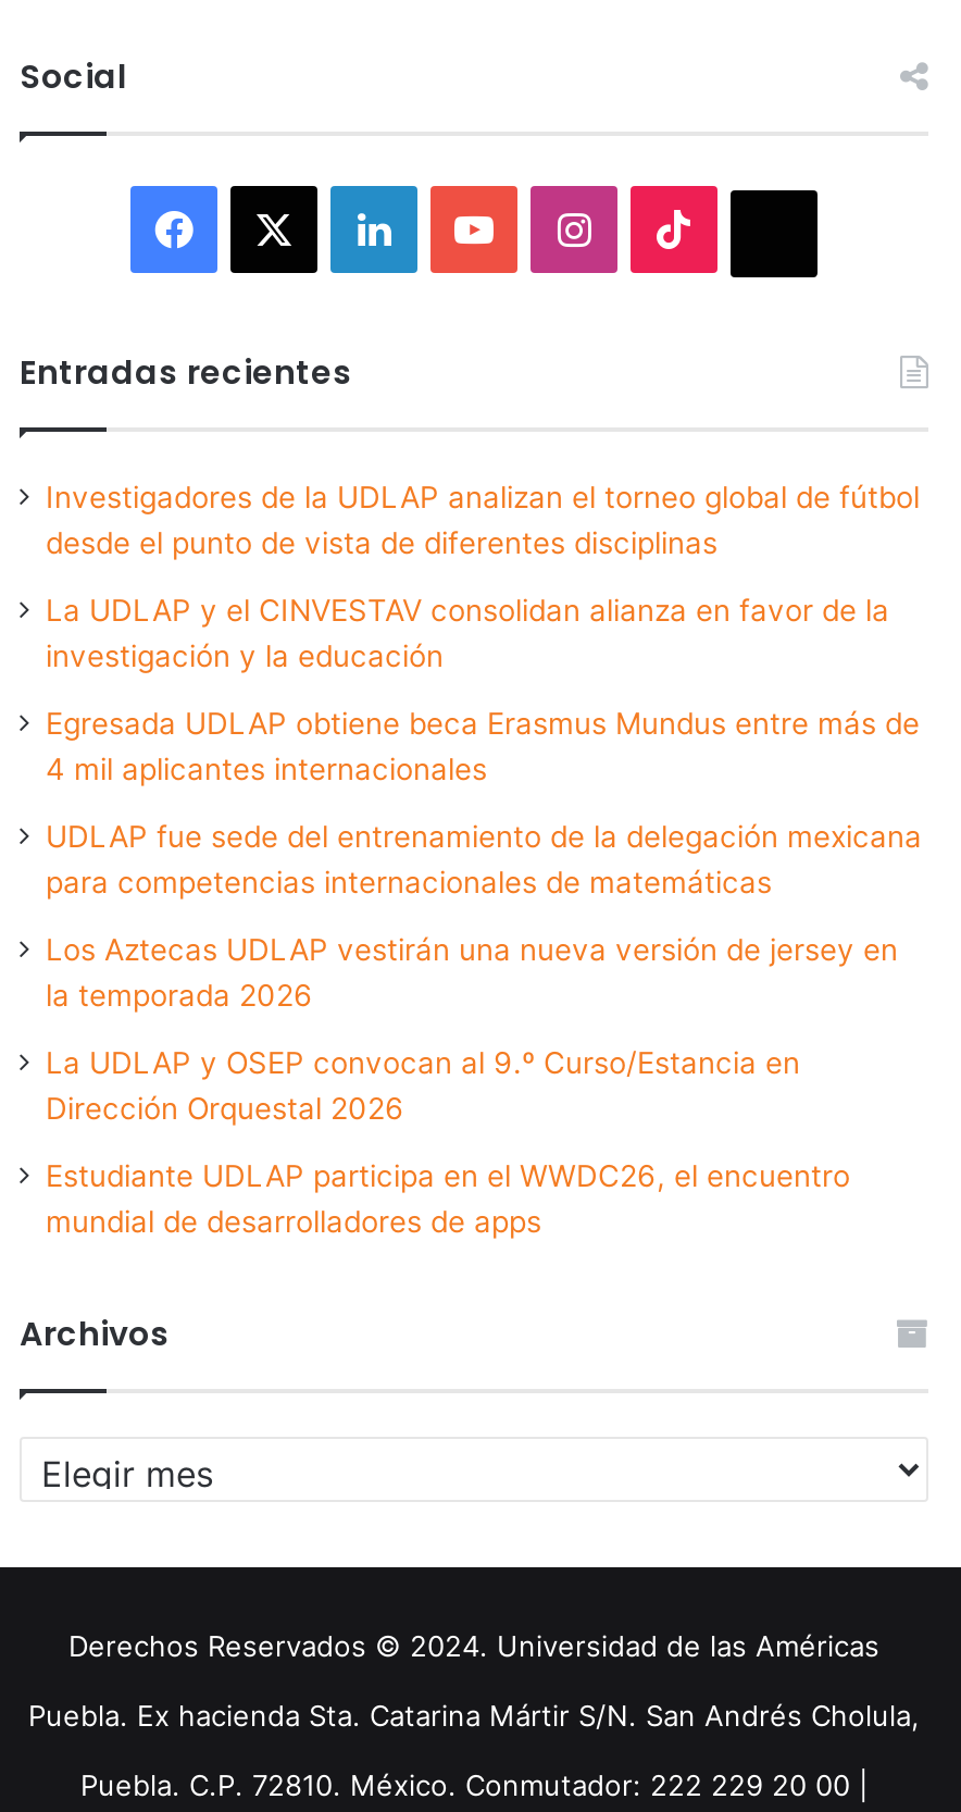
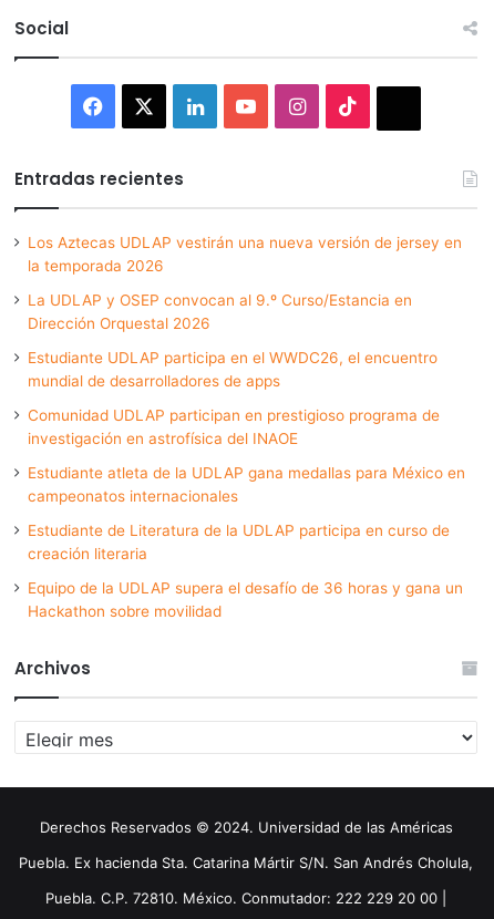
- Investigadores de la UDLAP analizan el torneo global de fútbol
- desde el punto de vista de diferentes disciplinas
- La UDLAP y el CINVESTAV consolidan alianza en favor de la
- investigación y la educación
- Egresada UDLAP obtiene beca Erasmus Mundus entre más de
- 4 mil aplicantes internacionales
- UDLAP fue sede del entrenamiento de la delegación mexicana
- para competencias internacionales de matemáticas

moved up: Los Aztecas UDLAP vestirán una nueva versión de jersey en | la temporada 2026 | La UDLAP y OSEP convocan al 9.º Curso/Estancia en | Dirección Orquestal 2026 | Estudiante UDLAP participa en el WWDC26, el encuentro | mundial de desarrolladores de apps

+ Comunidad UDLAP participan en prestigioso programa de
+ investigación en astrofísica del INAOE
+ Estudiante atleta de la UDLAP gana medallas para México en
+ campeonatos internacionales
+ Estudiante de Literatura de la UDLAP participa en curso de
+ creación literaria
+ Equipo de la UDLAP supera el desafío de 36 horas y gana un
+ Hackathon sobre movilidad
